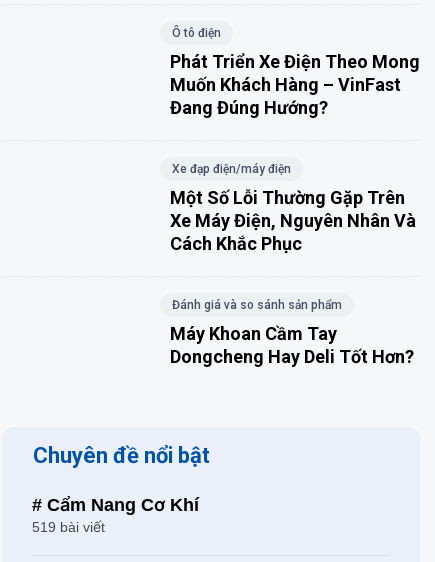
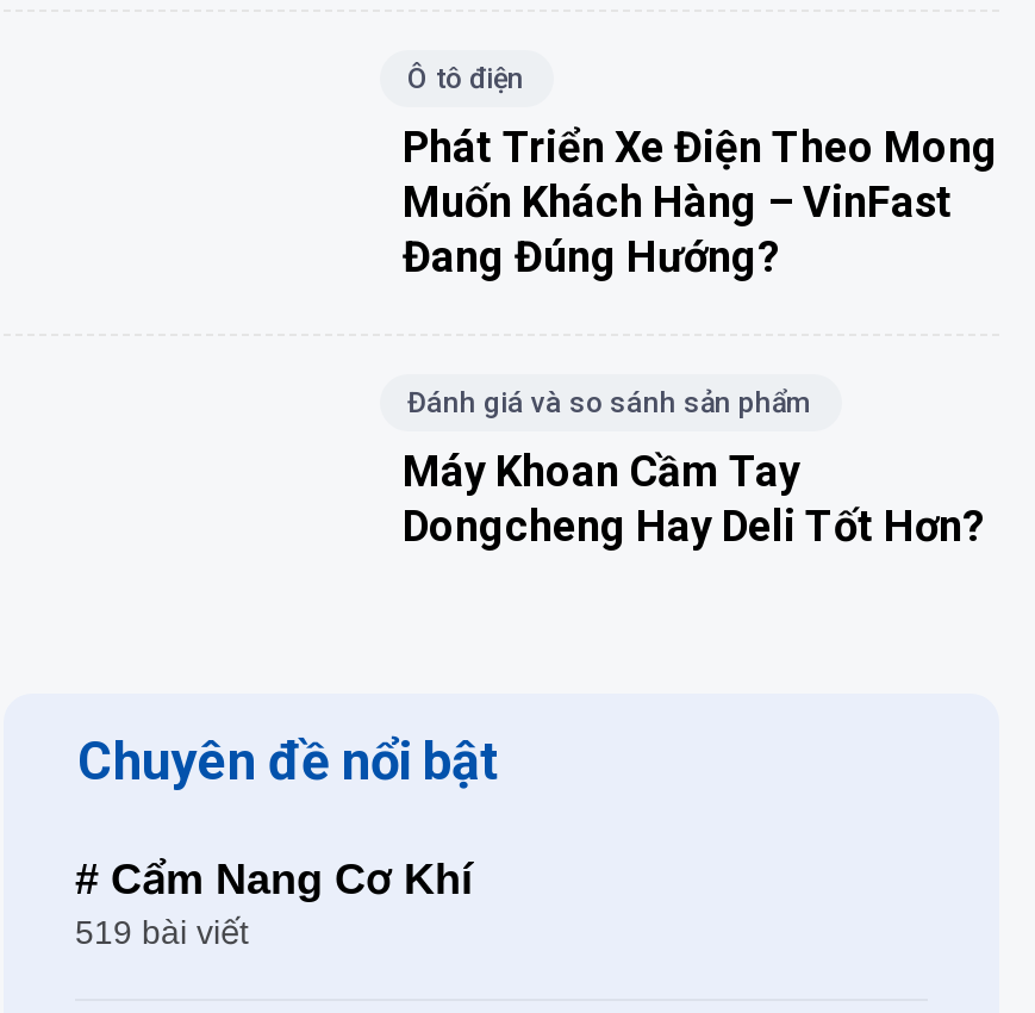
- Xe đạp điện/máy điện
- Một Số Lỗi Thường Gặp Trên
- Xe Máy Điện, Nguyên Nhân Và
- Cách Khắc Phục
